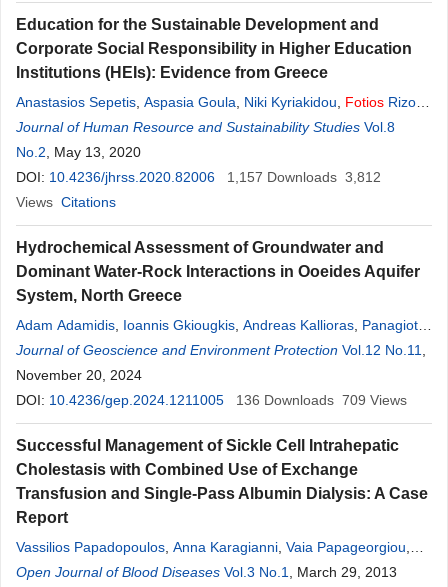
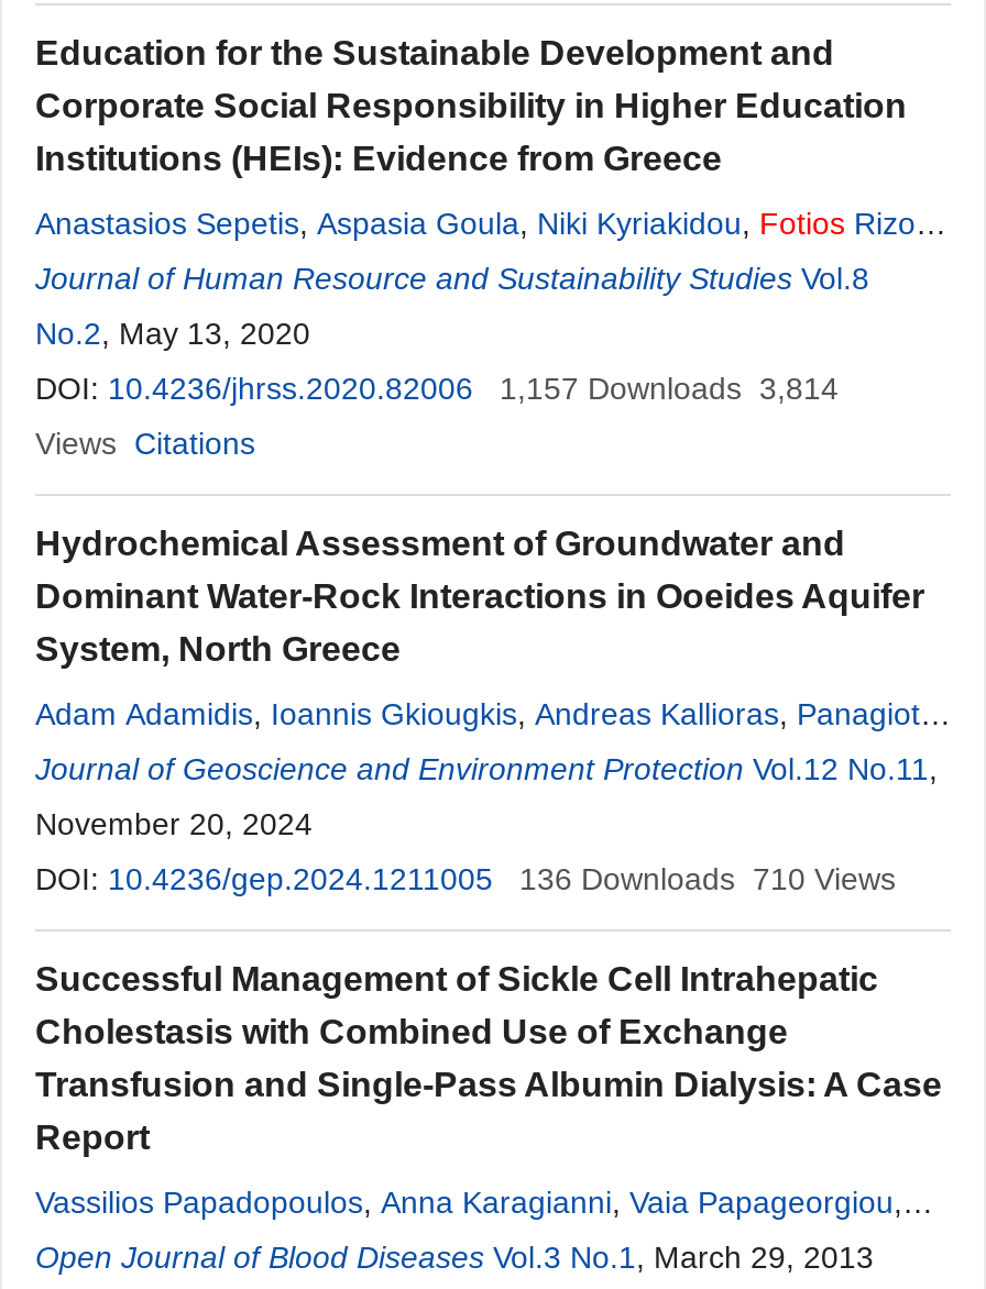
- DOI: 10.4236/jhrss.2020.82006 1,157 Downloads 3,812
+ DOI: 10.4236/jhrss.2020.82006 1,157 Downloads 3,814

- 136 Downloads 709 Views
+ 136 Downloads 710 Views
